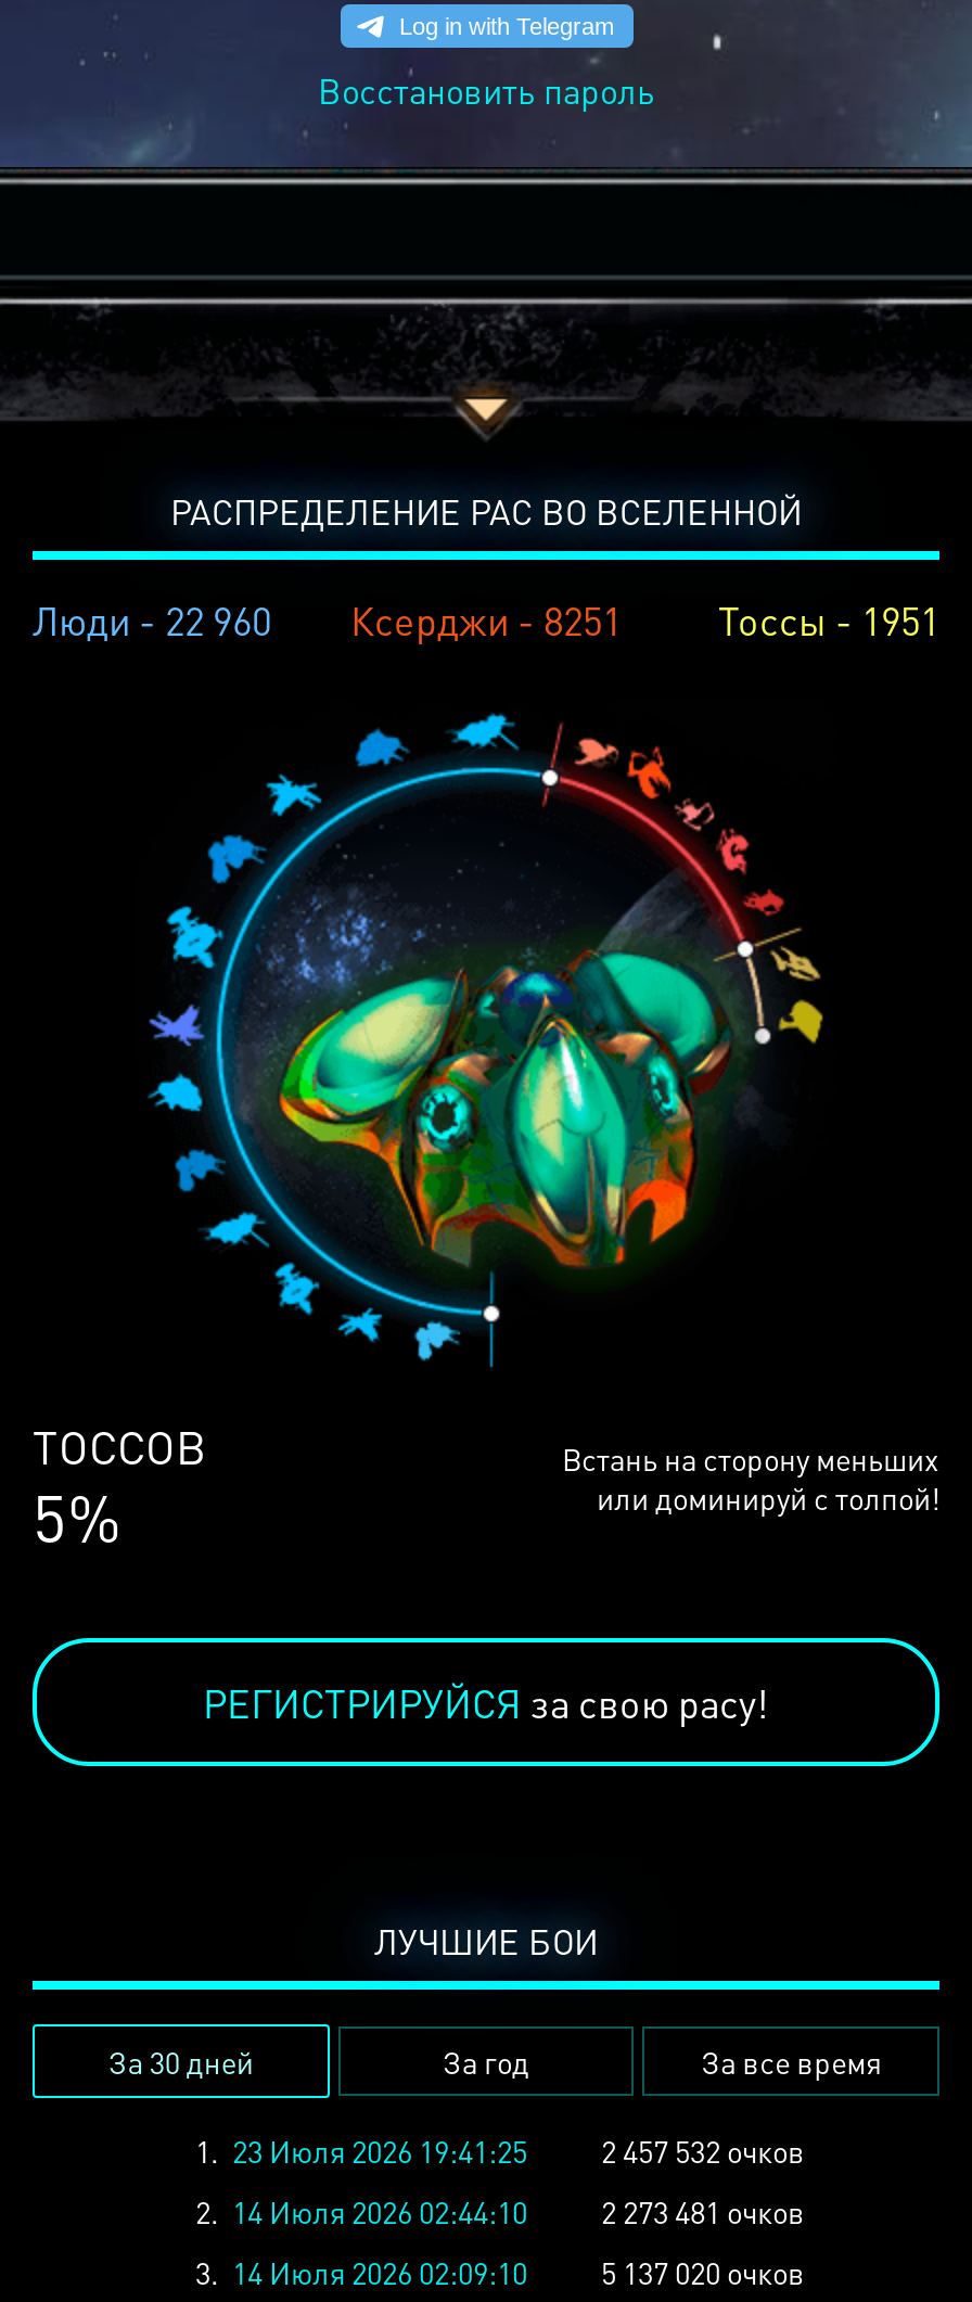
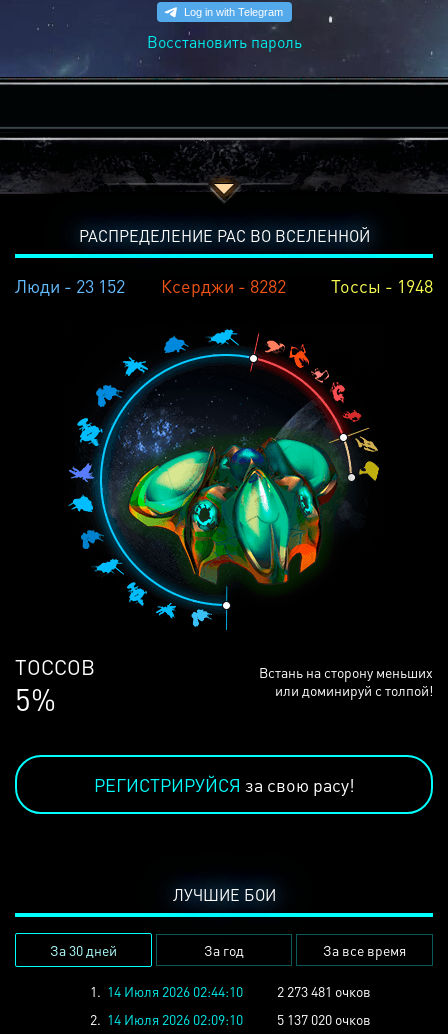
- Люди - 22 960
+ Люди - 23 152

- Ксерджи - 8251
+ Ксерджи - 8282

- Тоссы - 1951
+ Тоссы - 1948

- 1. 23 Июля 2026 19:41:25
- 2 457 532 очков
- 2. 14 Июля 2026 02:44:10
+ 1. 14 Июля 2026 02:44:10

- 3. 14 Июля 2026 02:09:10 5 137 020 очков
+ 2. 14 Июля 2026 02:09:10 5 137 020 очков
